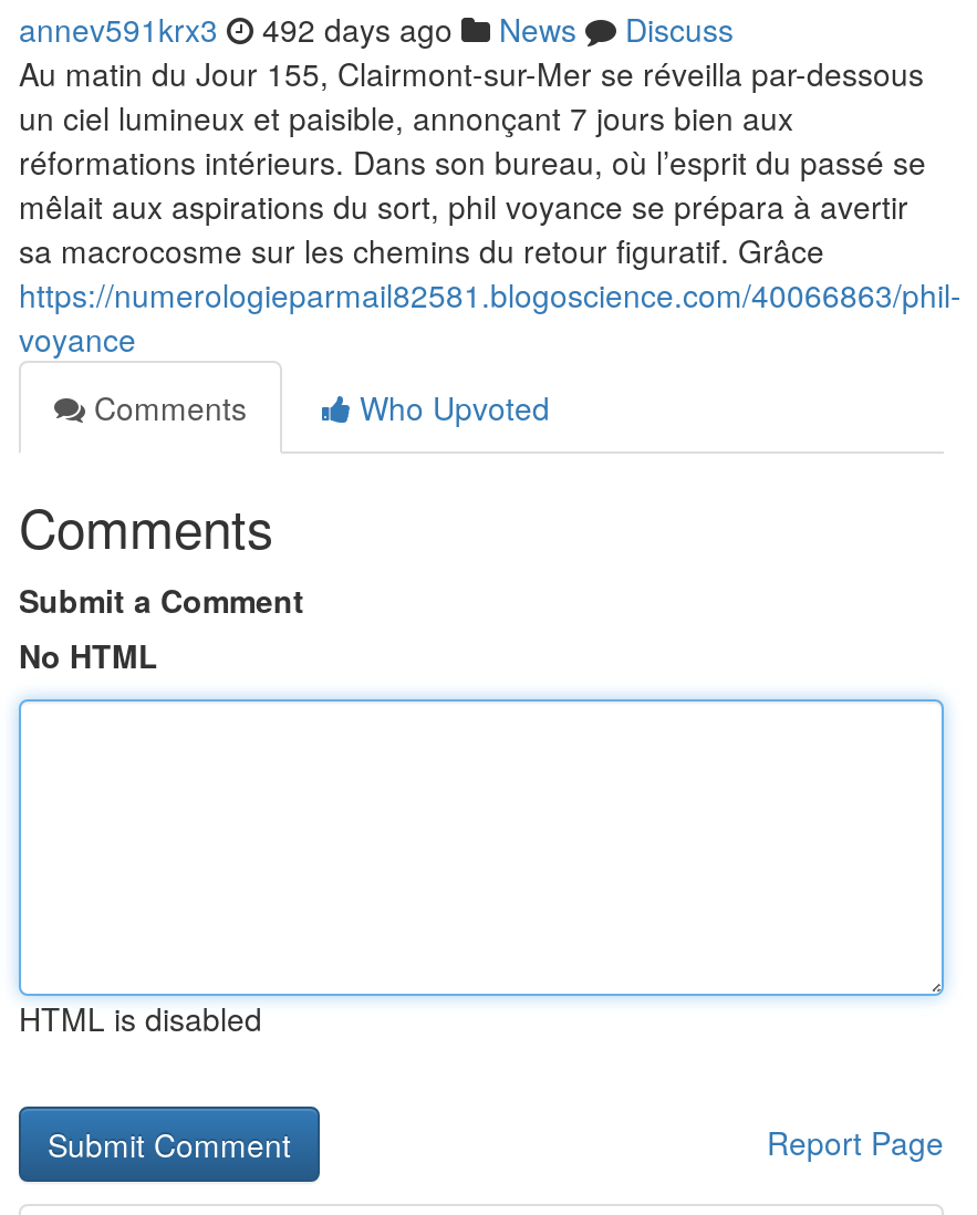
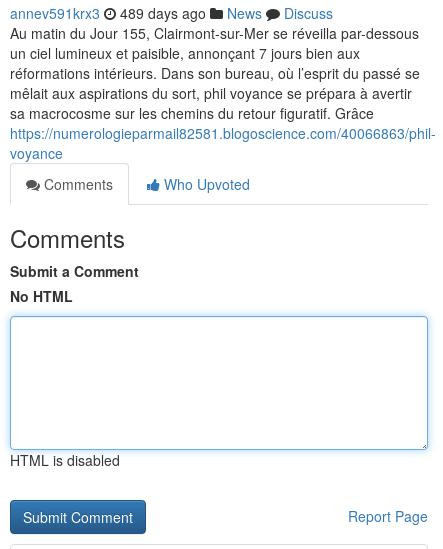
- annev591krx3 492 days ago News Discuss
+ annev591krx3 489 days ago News Discuss
